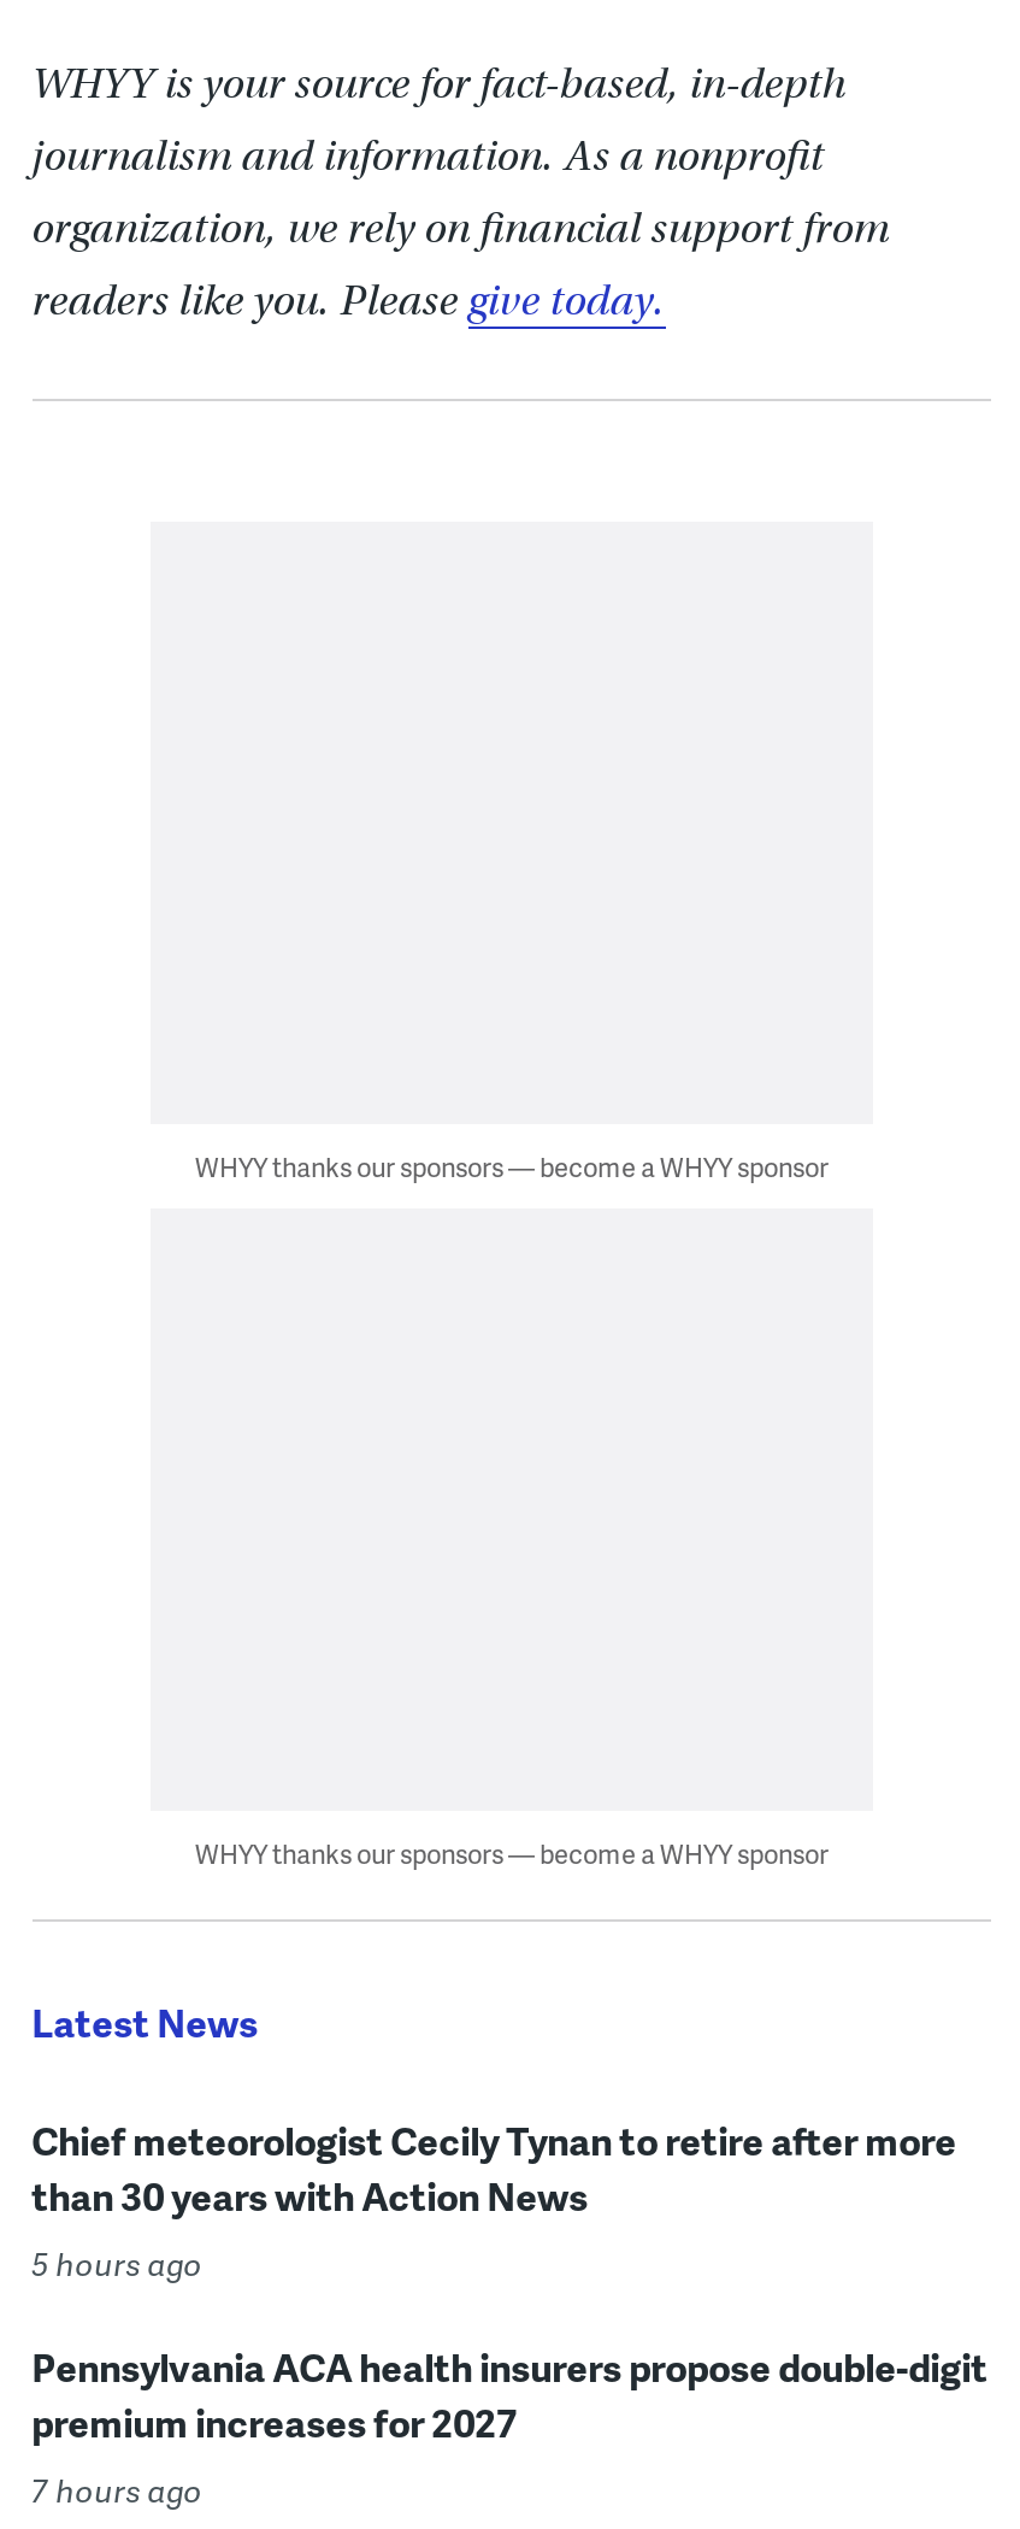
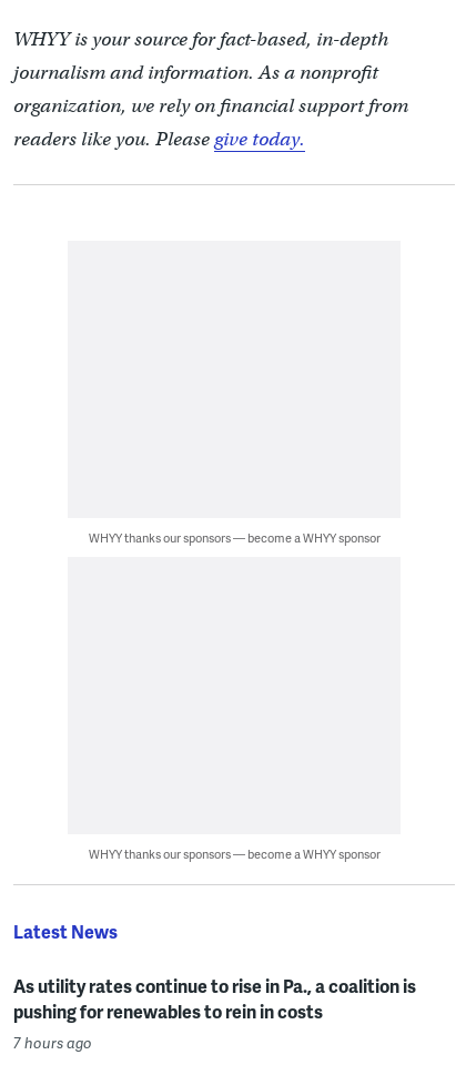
- Chief meteorologist Cecily Tynan to retire after more
- than 30 years with Action News
- 5 hours ago
- Pennsylvania ACA health insurers propose double-digit
- premium increases for 2027
+ As utility rates continue to rise in Pa., a coalition is
+ pushing for renewables to rein in costs
